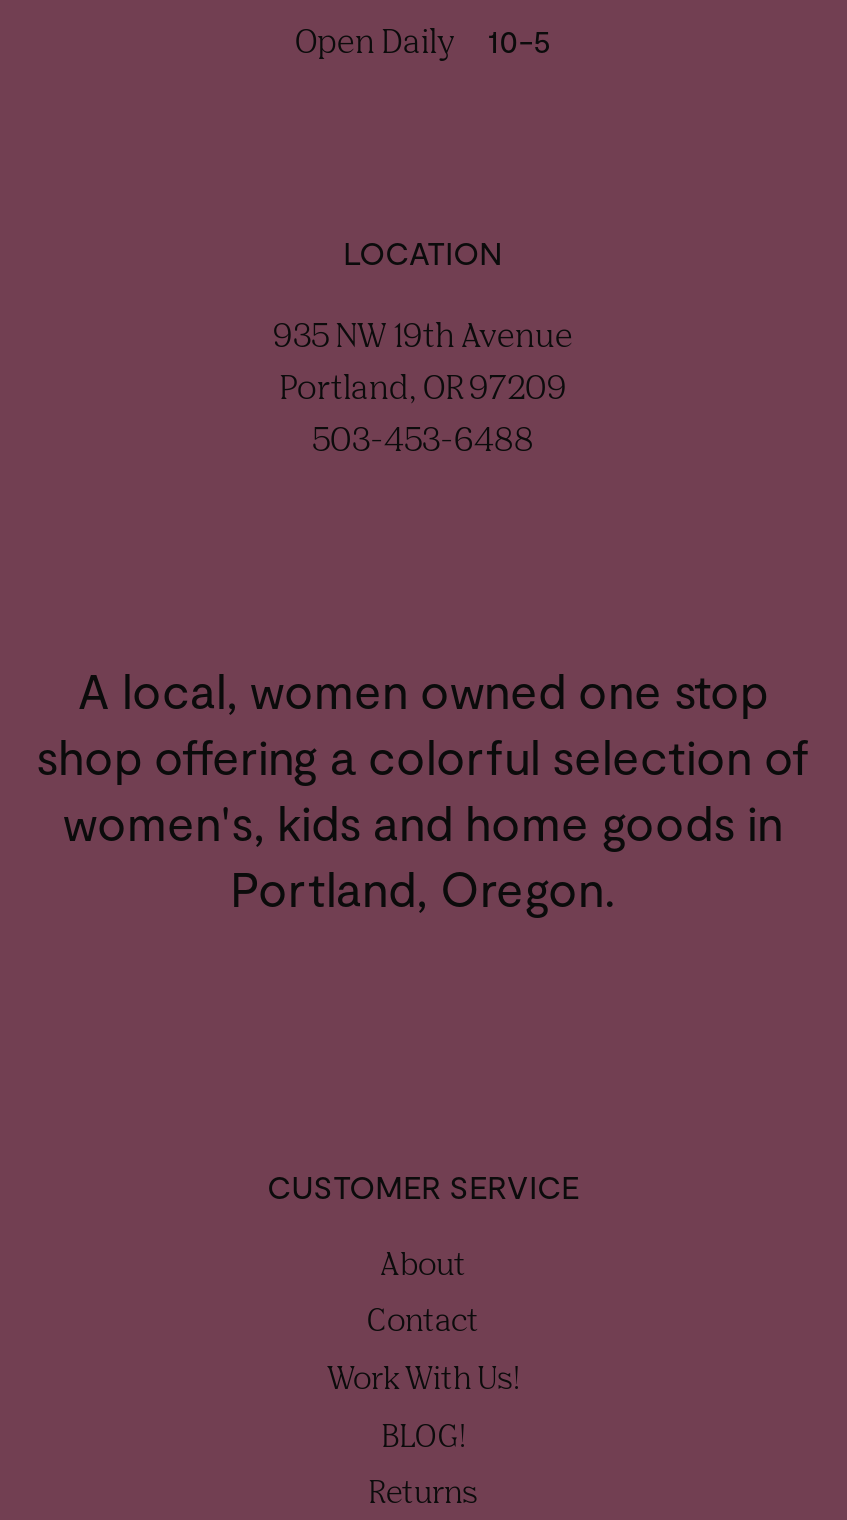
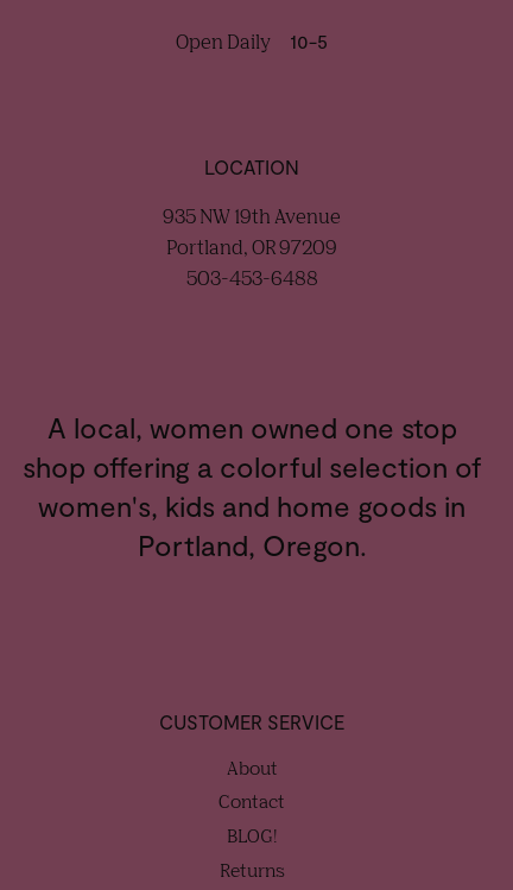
- Work With Us!
